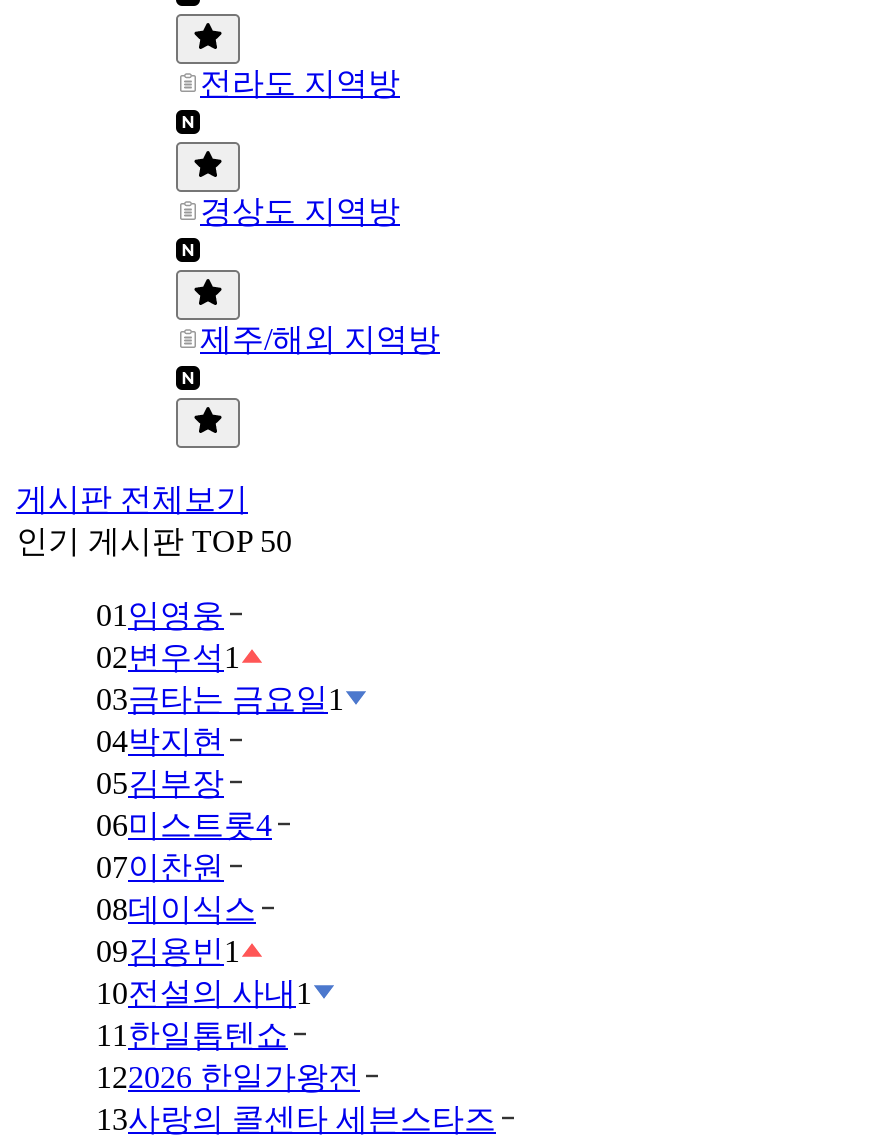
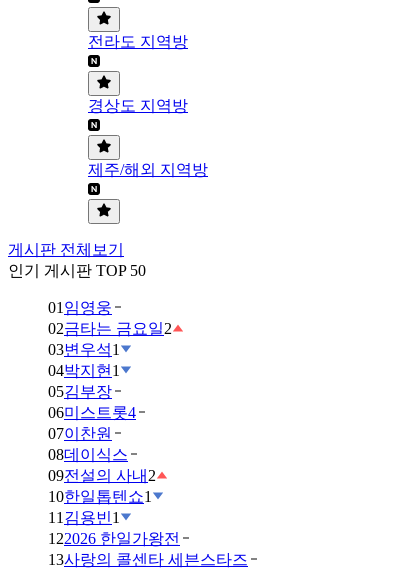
- 02 변우석 1
- 03금타는 금요일 1
- 04박지현
+ 02금타는 금요일 2
+ 03 변우석 1
+ 04박지현 1

- 09김용빈 1
- 10전설의 사내 1
- 11 한일톱텐쇼
+ 09전설의 사내 2
+ 10한일톱텐쇼 1
+ 11 김용빈 1
